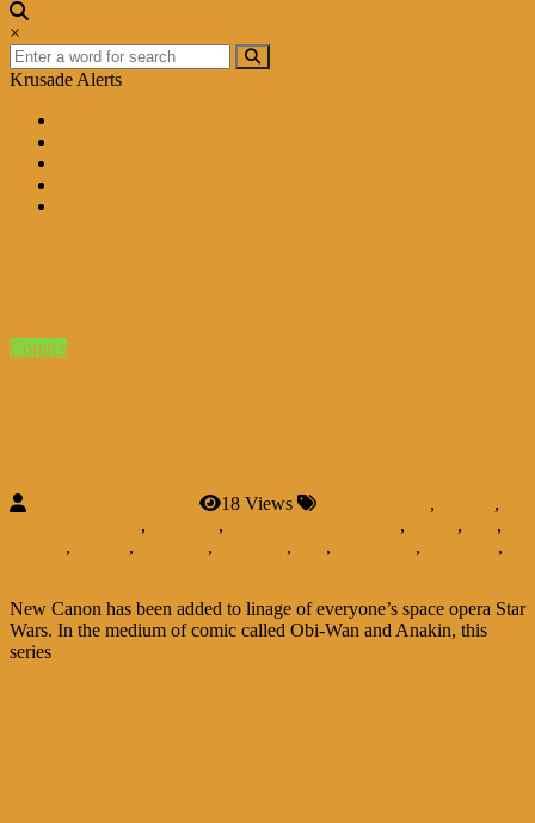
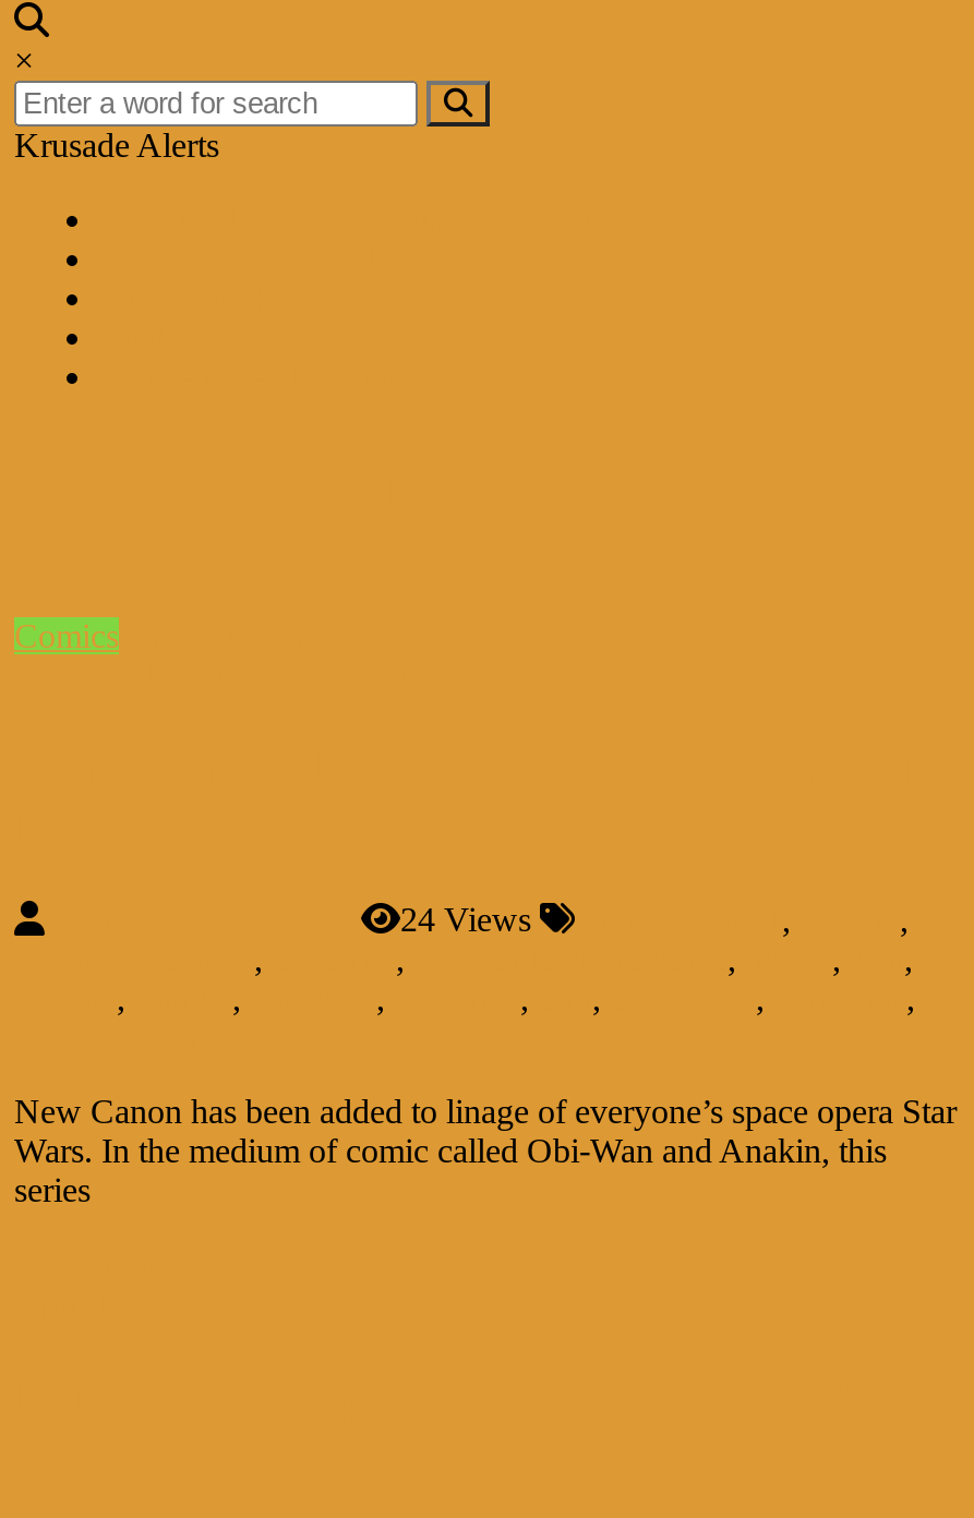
- 18 Views
+ 24 Views
